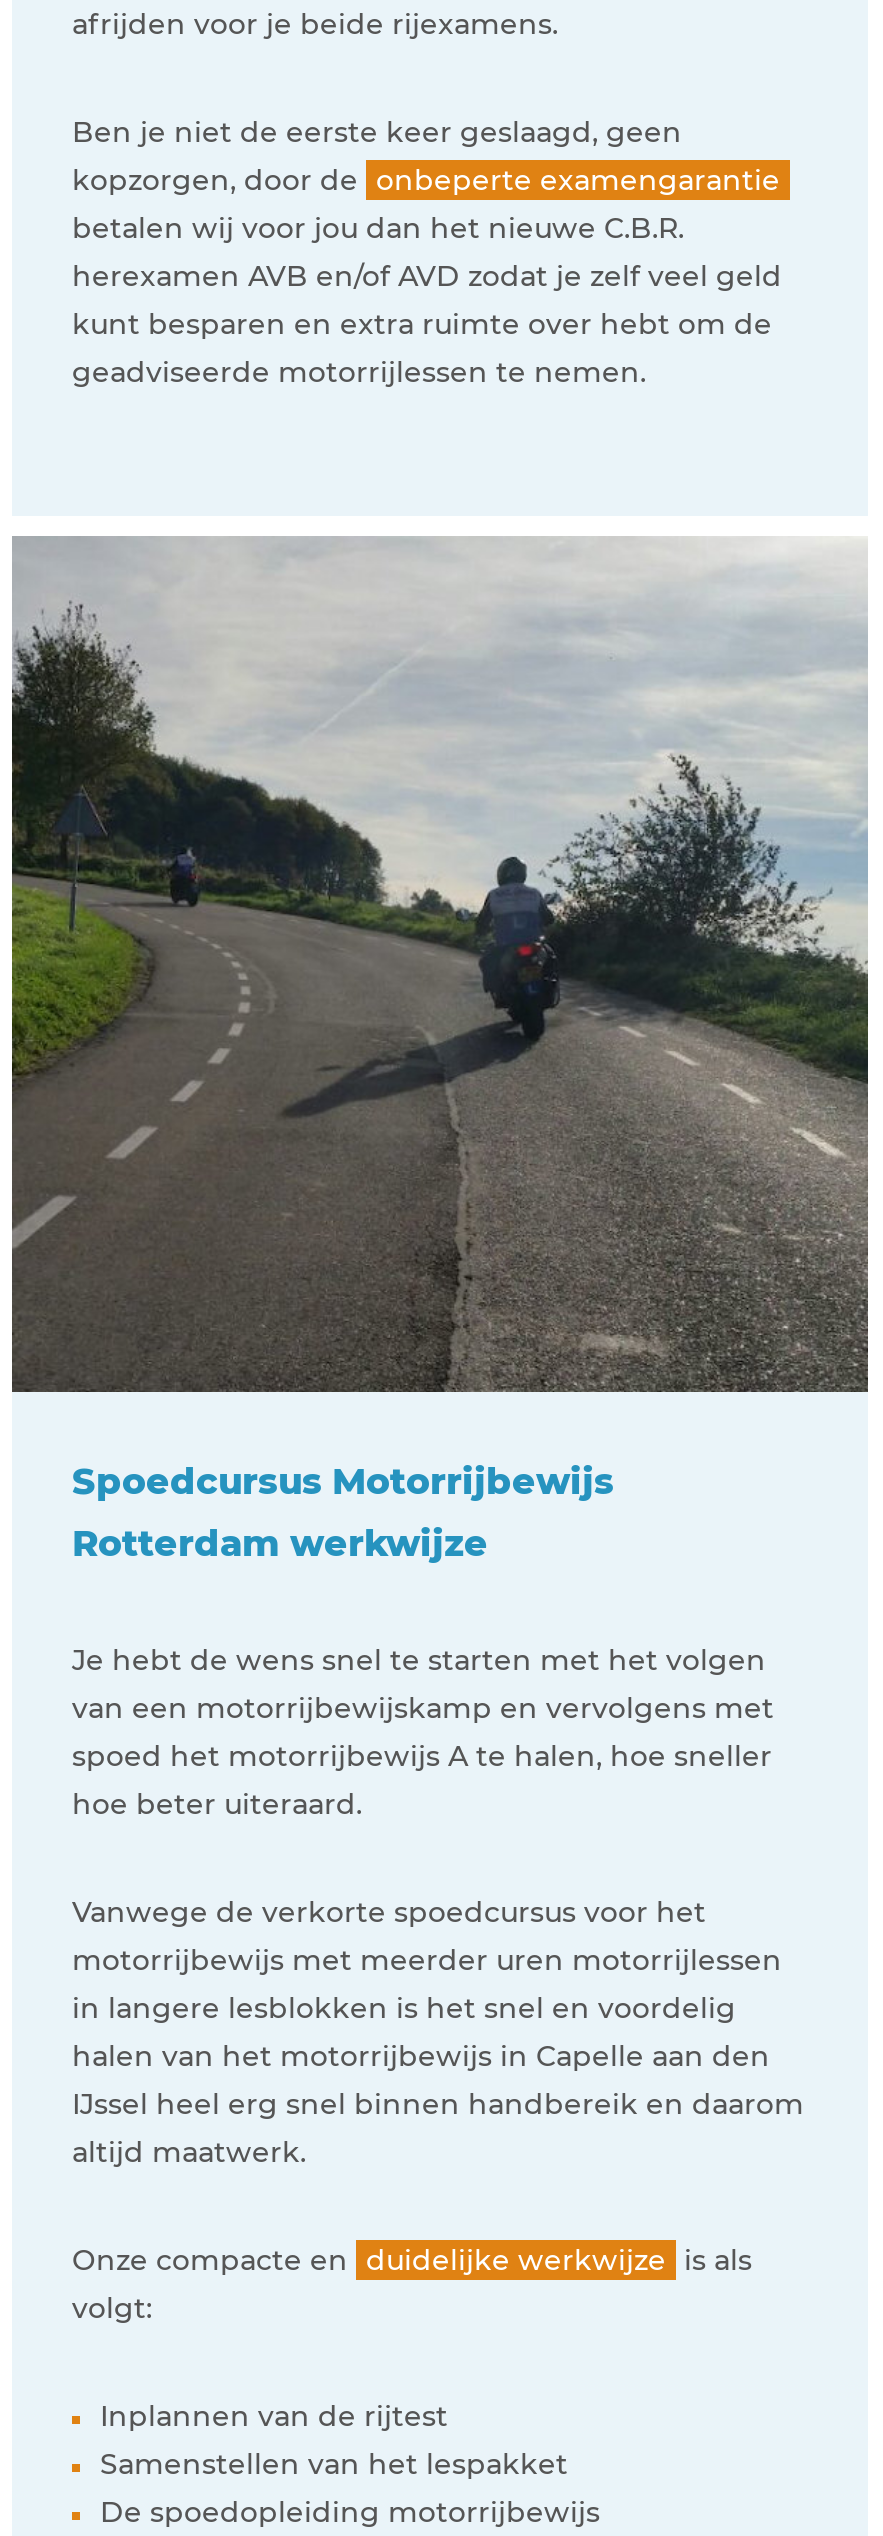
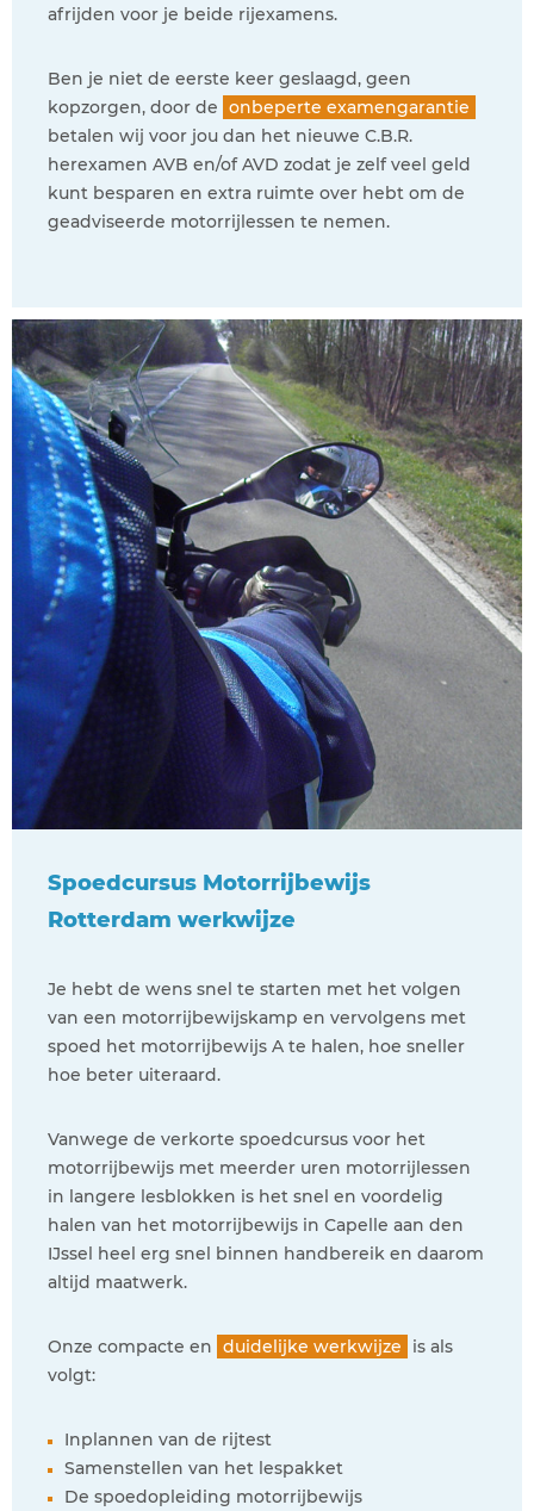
- [image]
+ [image]
